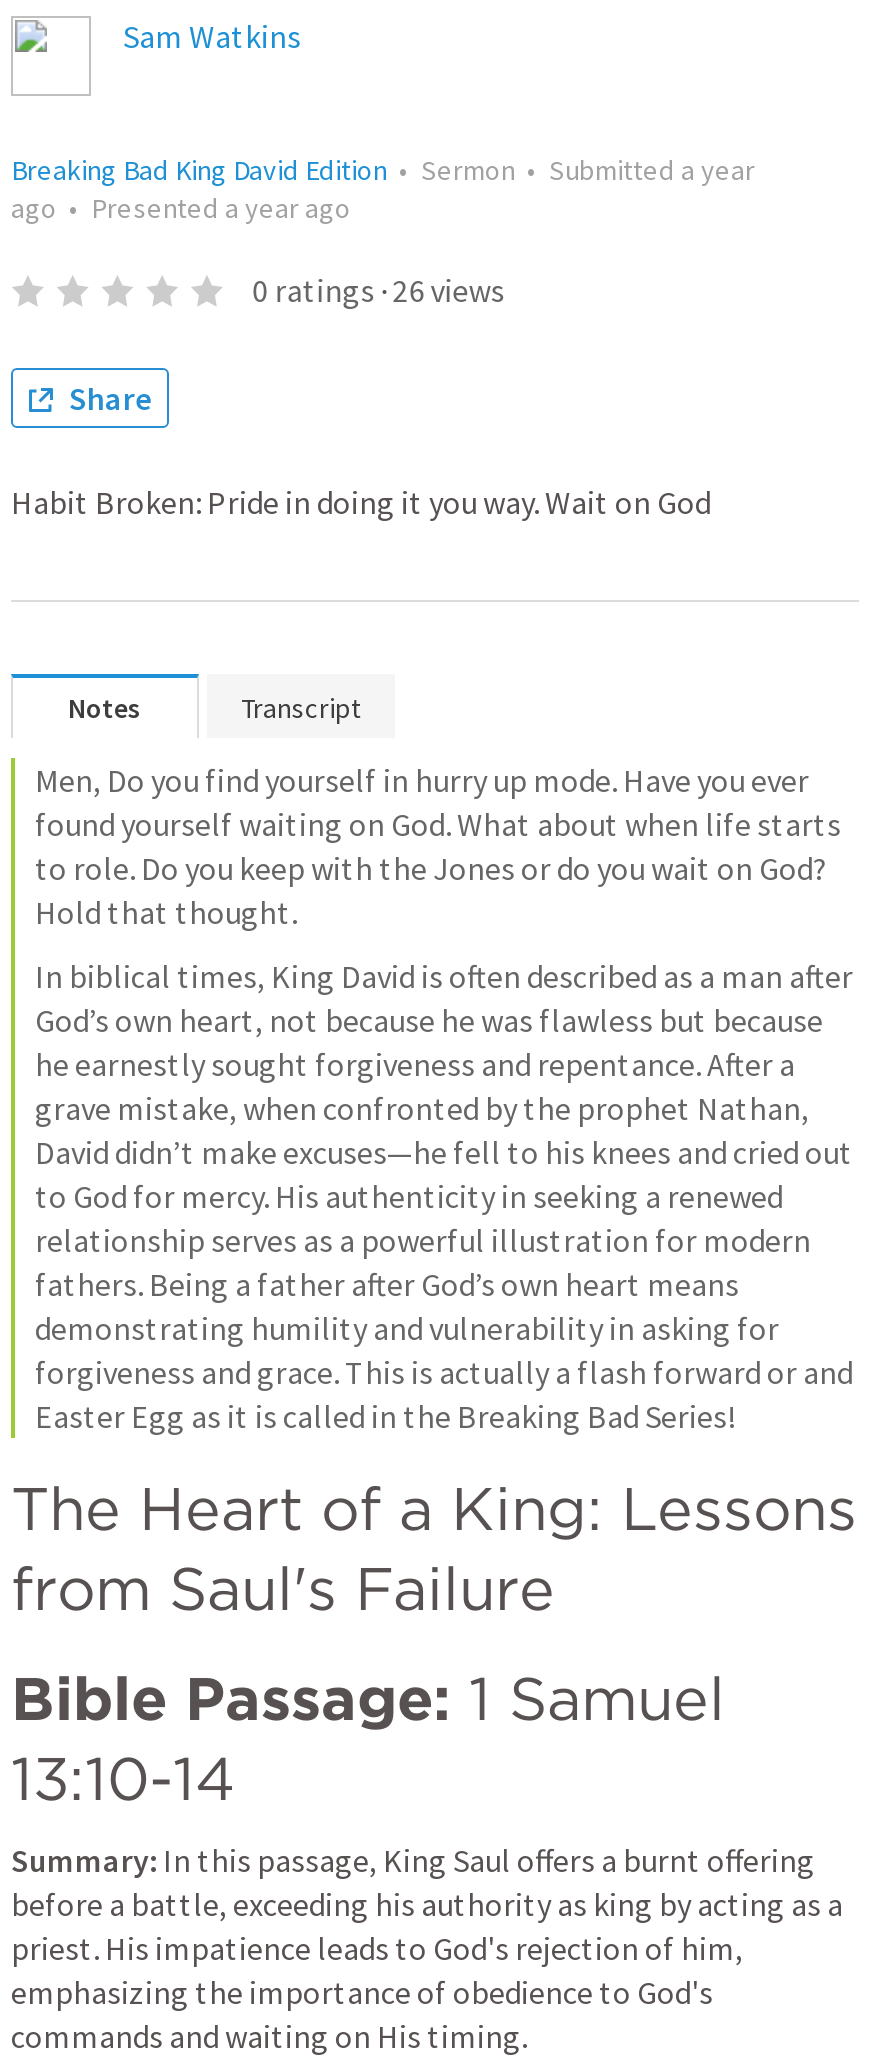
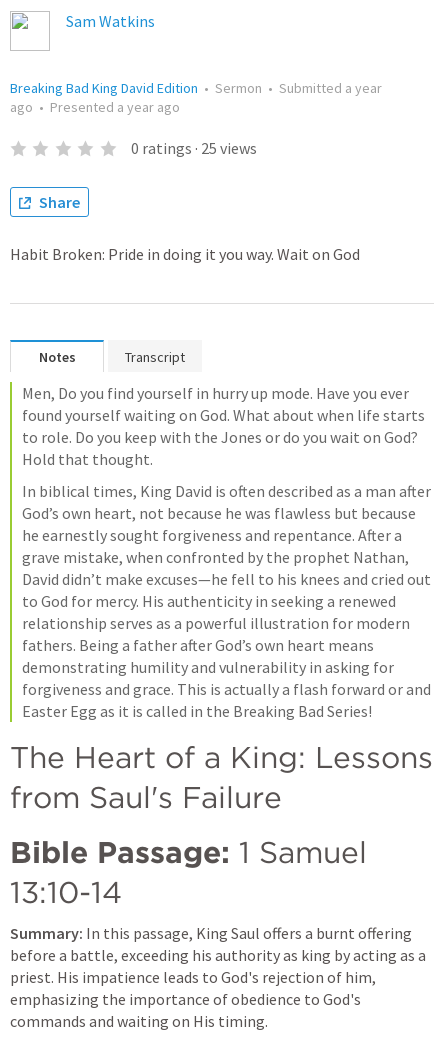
- 0 ratings · 26 views
+ 0 ratings · 25 views
